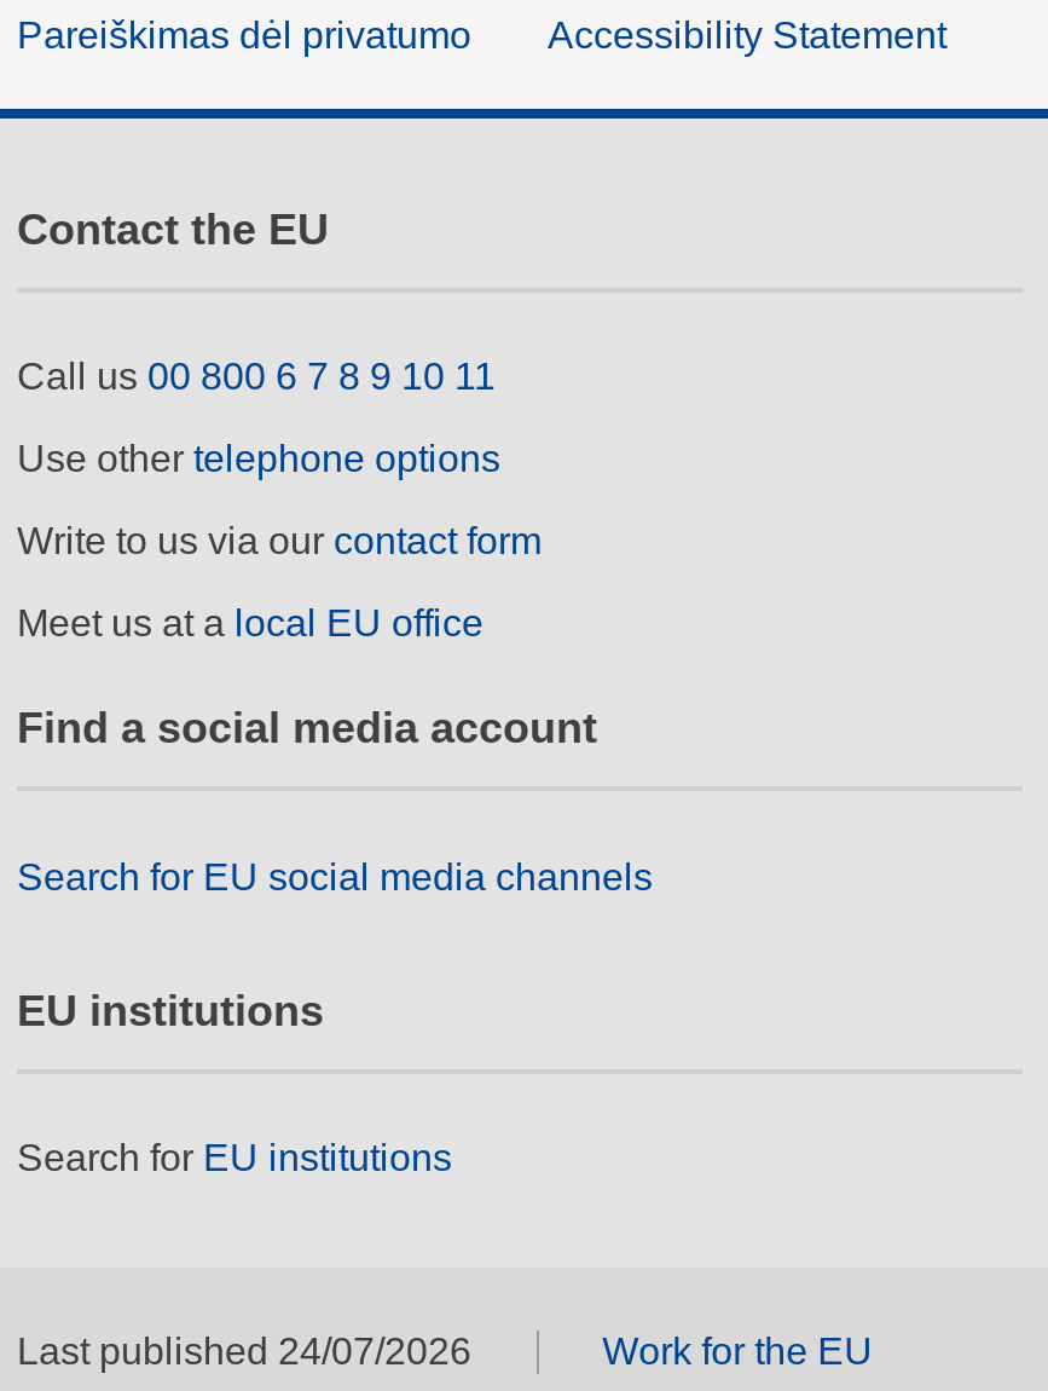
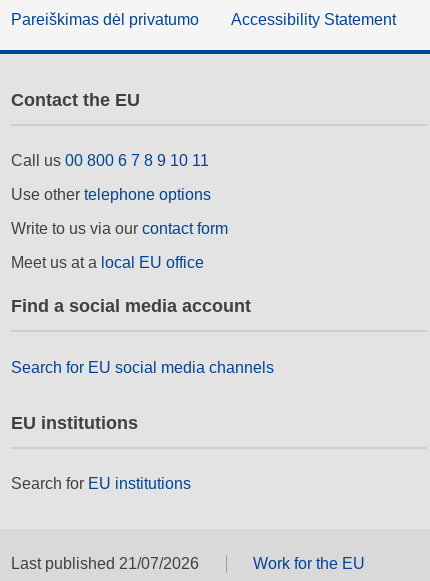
- Last published 24/07/2026
+ Last published 21/07/2026
